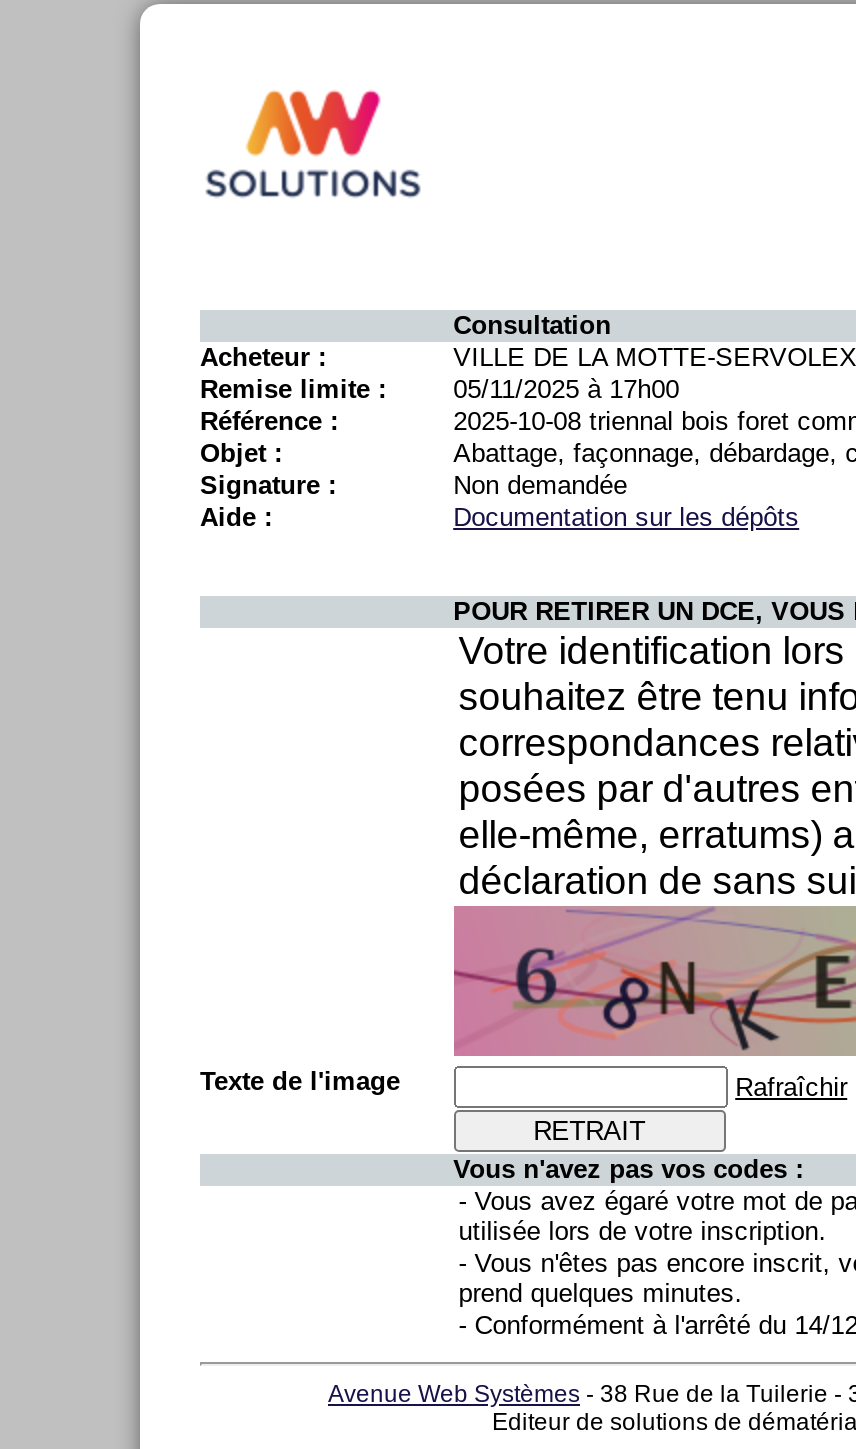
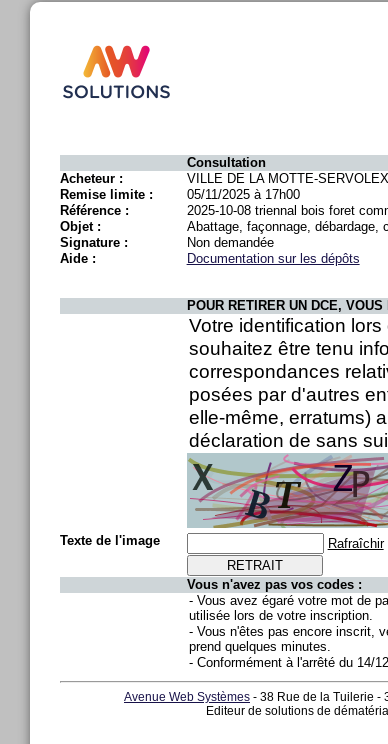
- [image]
+ [image]
